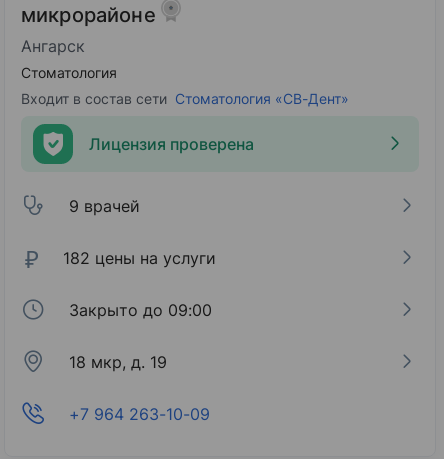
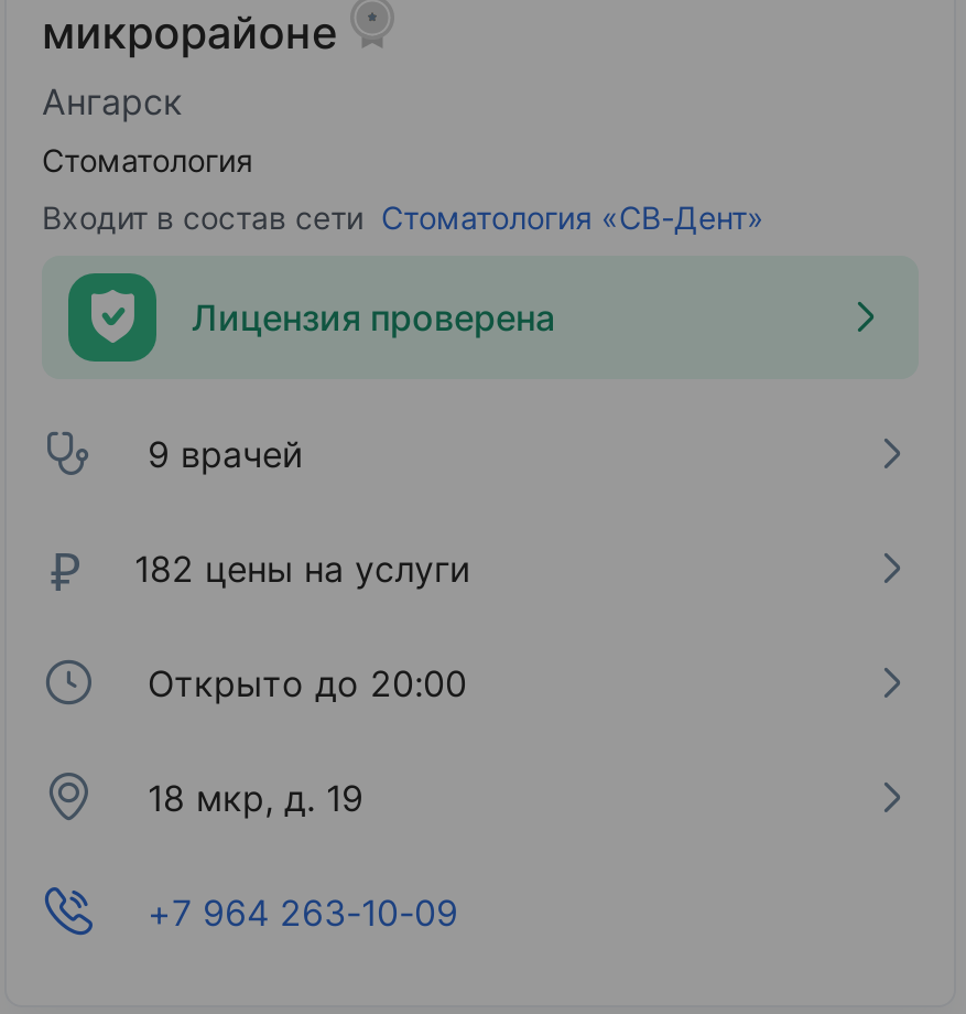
- Закрыто до 09:00
+ Открыто до 20:00
